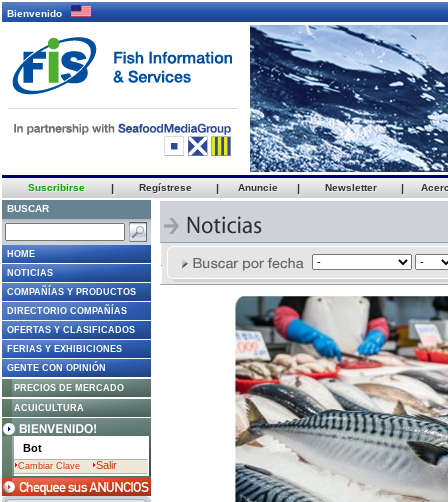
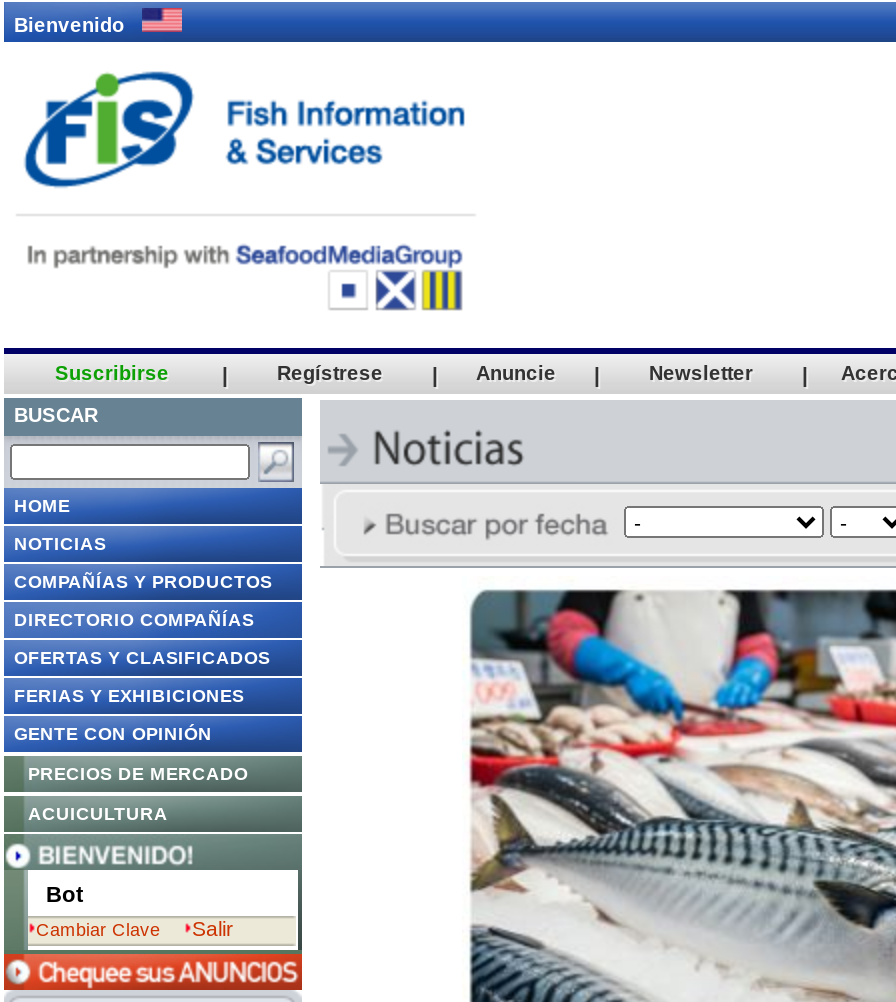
- [image]
